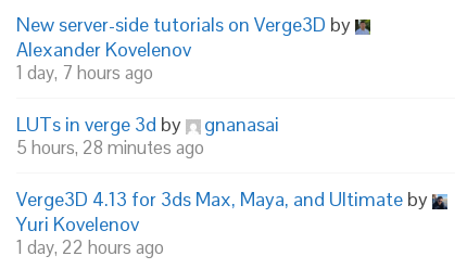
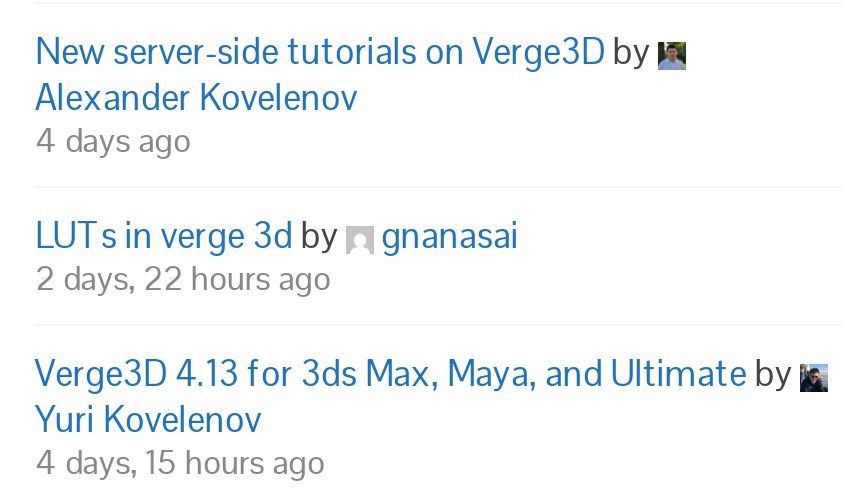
- 1 day, 7 hours ago
+ 4 days ago

- 5 hours, 28 minutes ago
+ 2 days, 22 hours ago

- 1 day, 22 hours ago
+ 4 days, 15 hours ago
